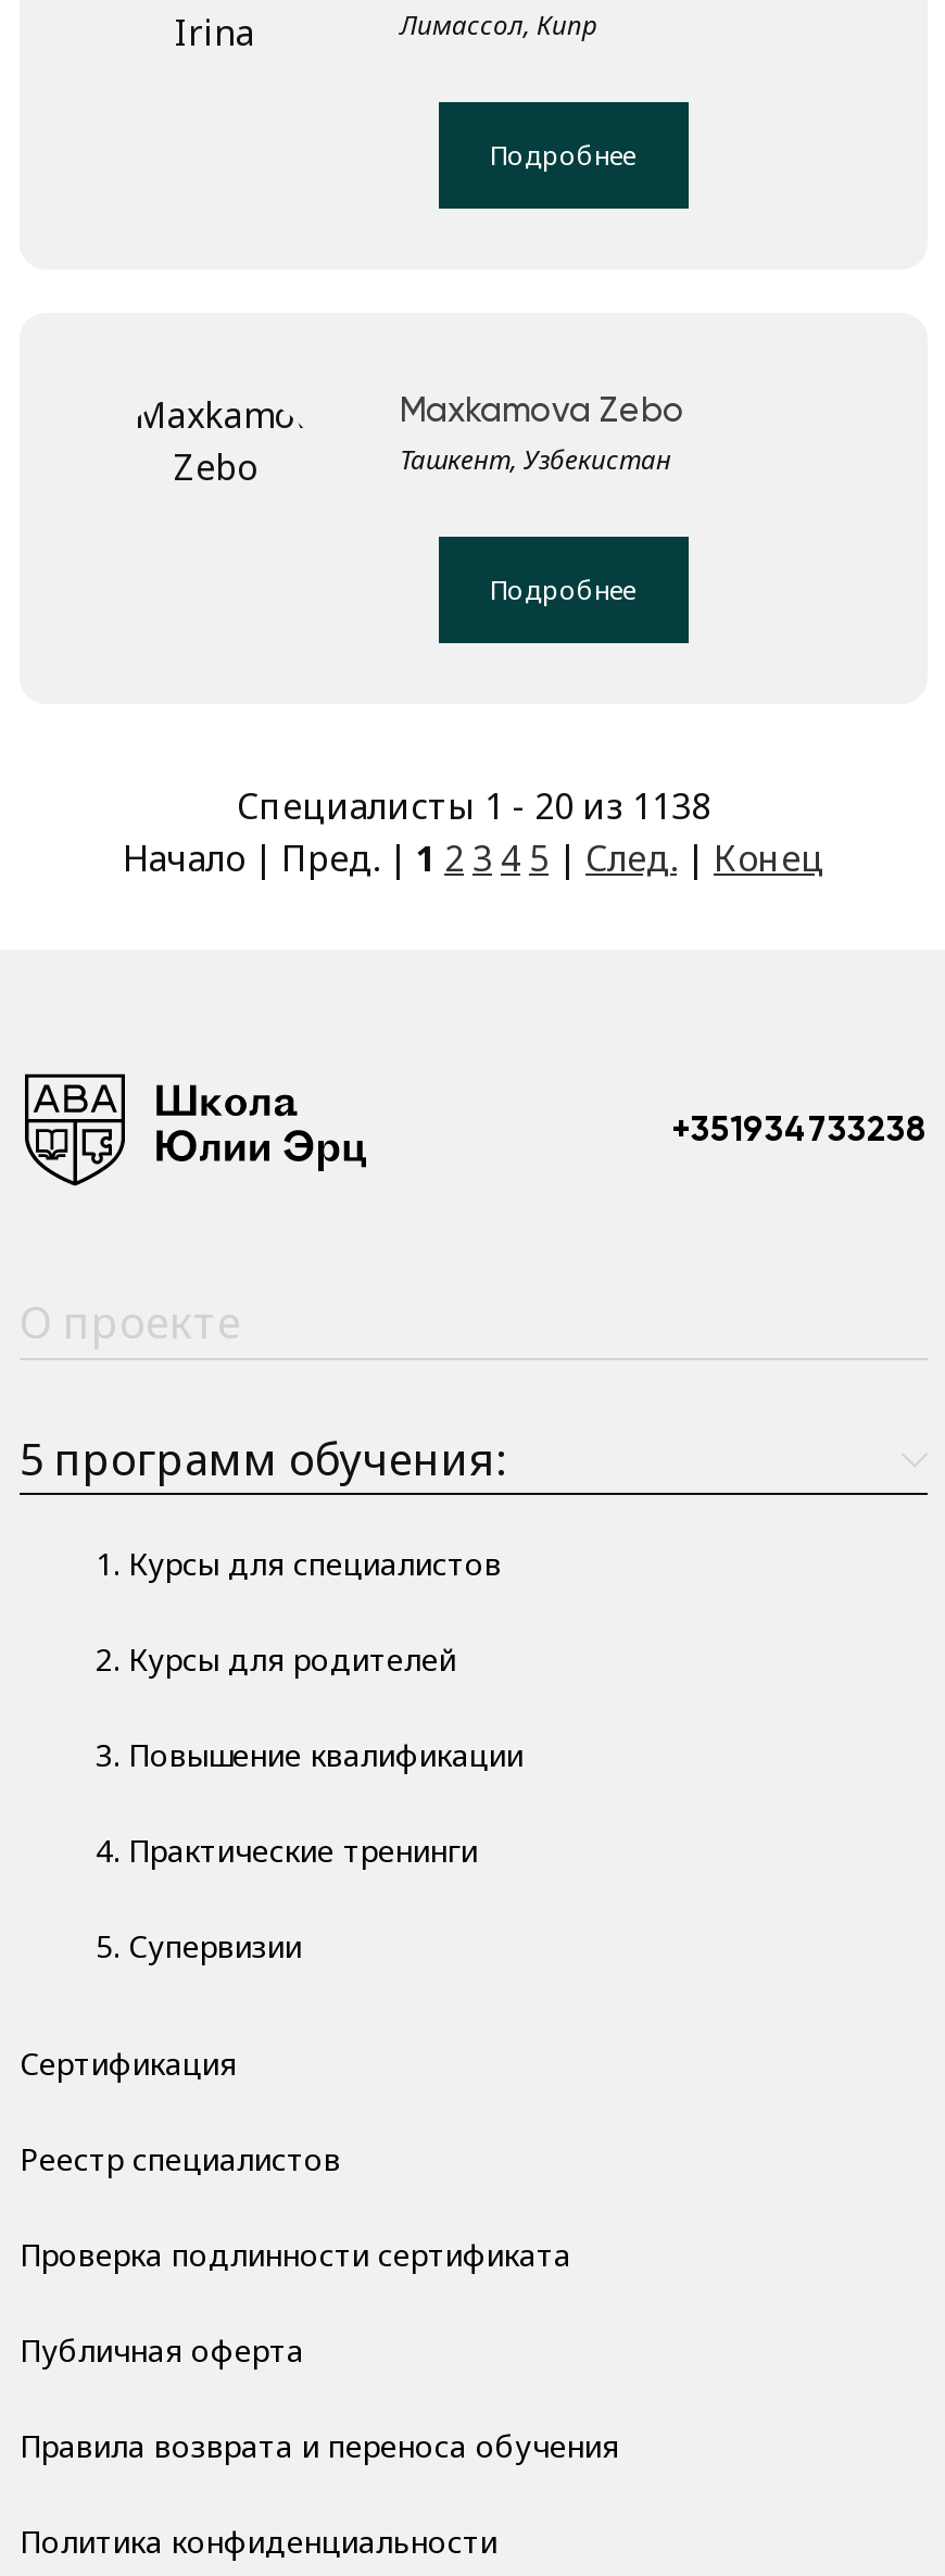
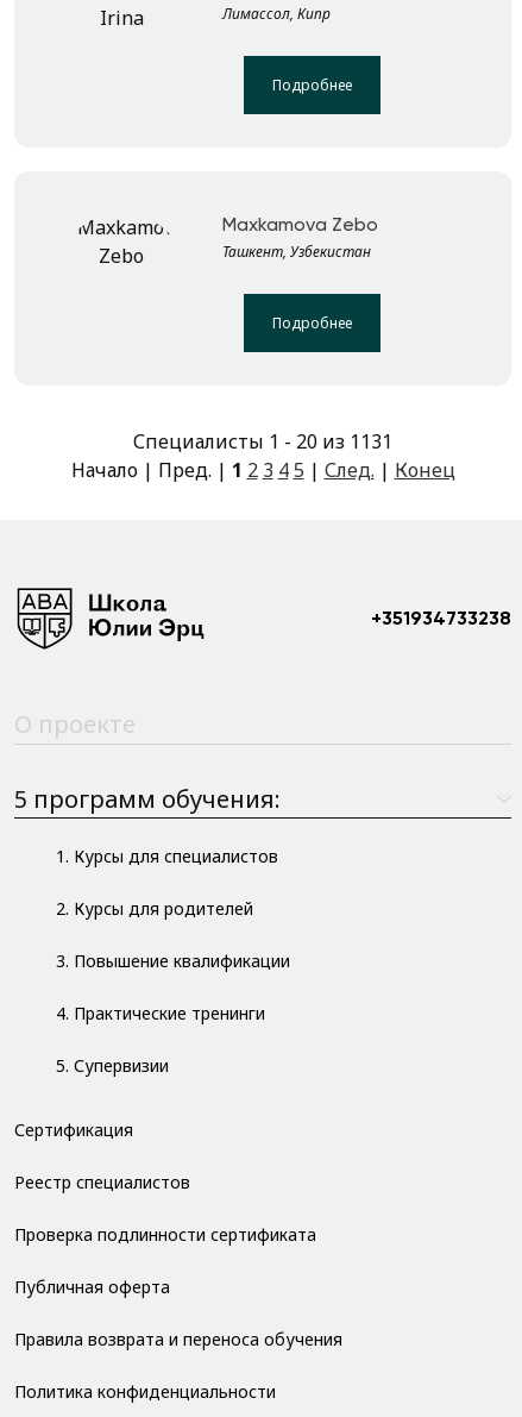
- Специалисты 1 - 20 из 1138
+ Специалисты 1 - 20 из 1131
